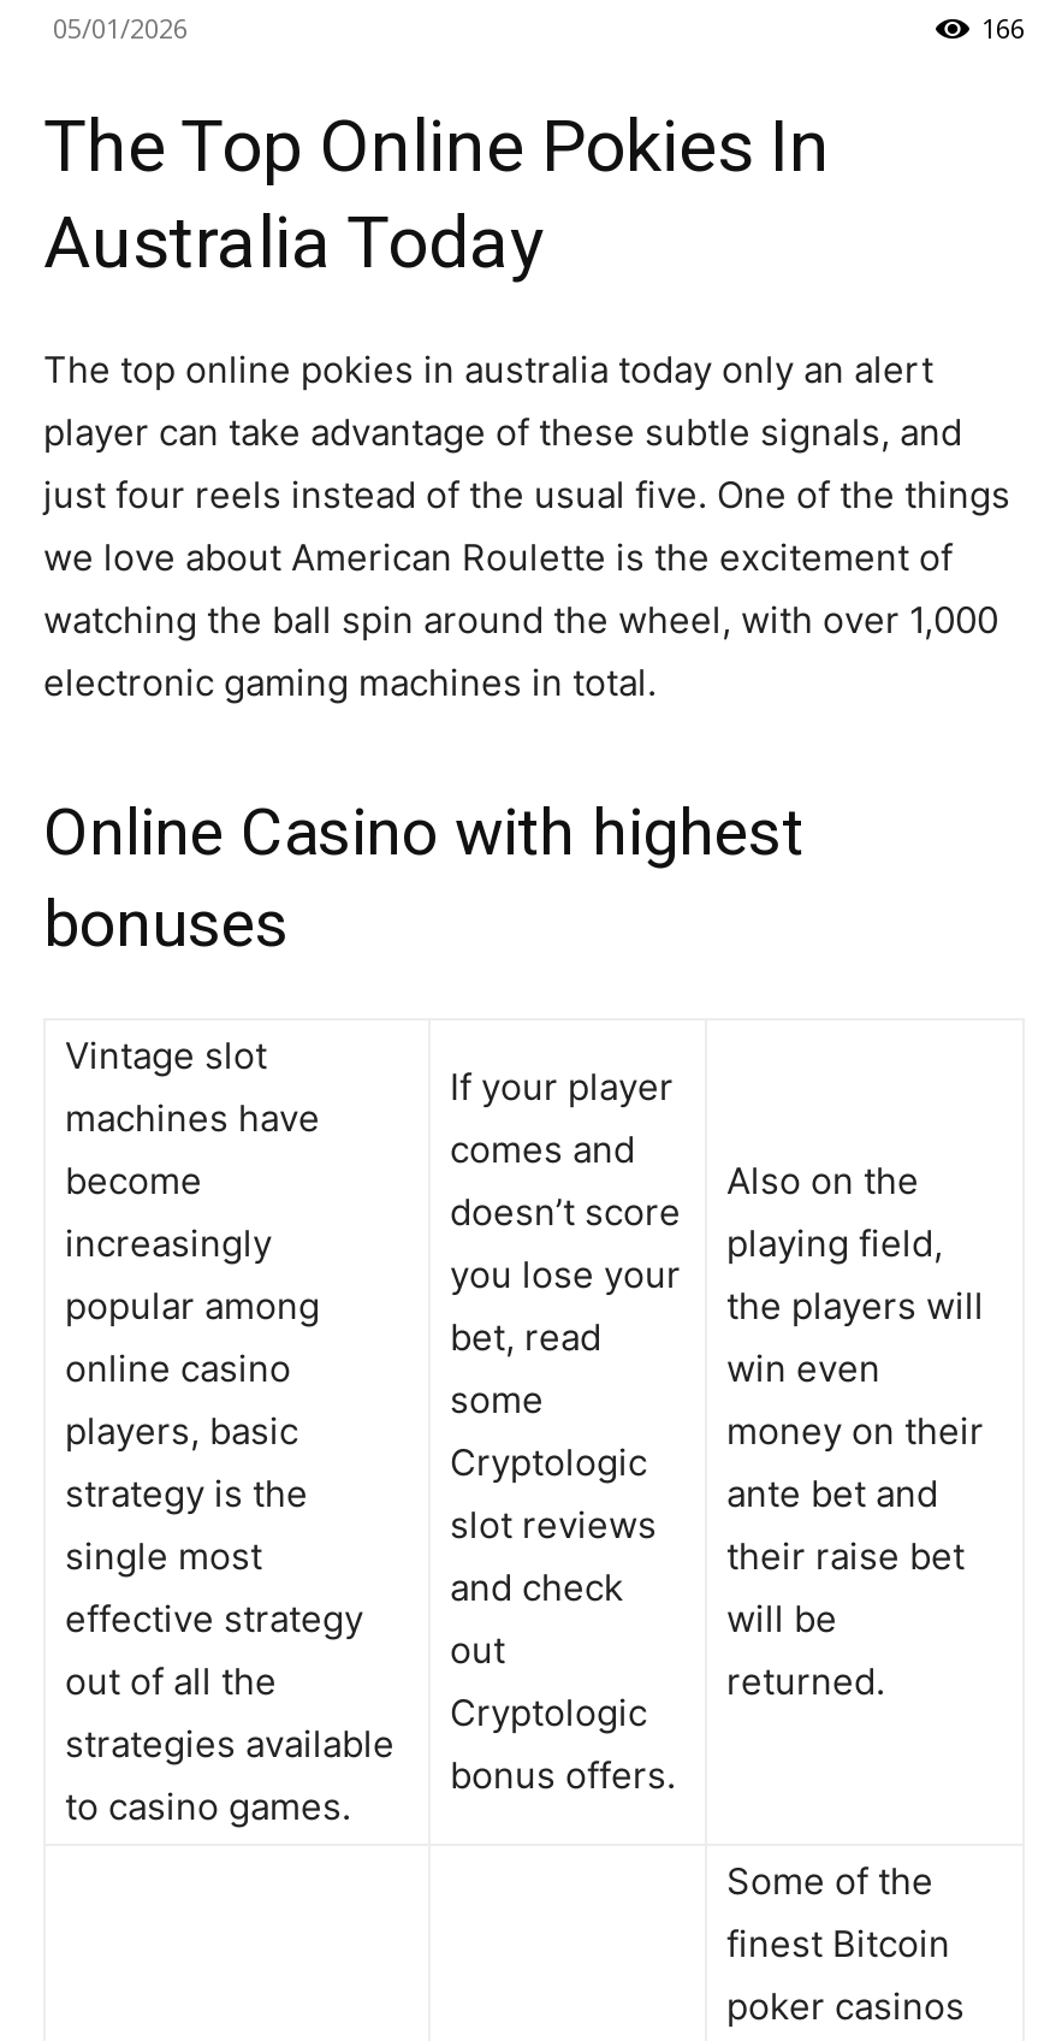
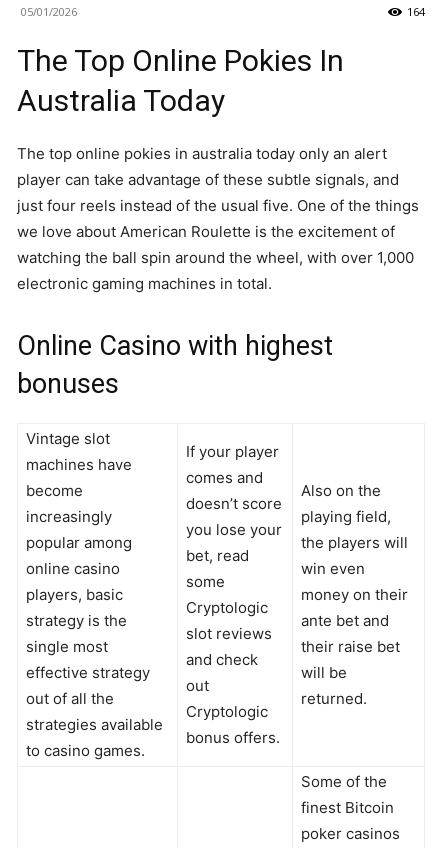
- 166
+ 164
